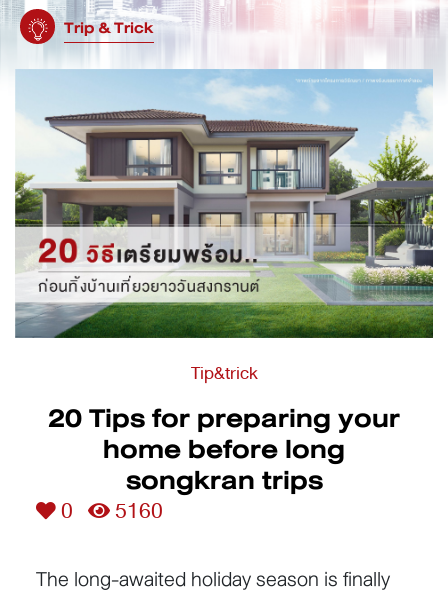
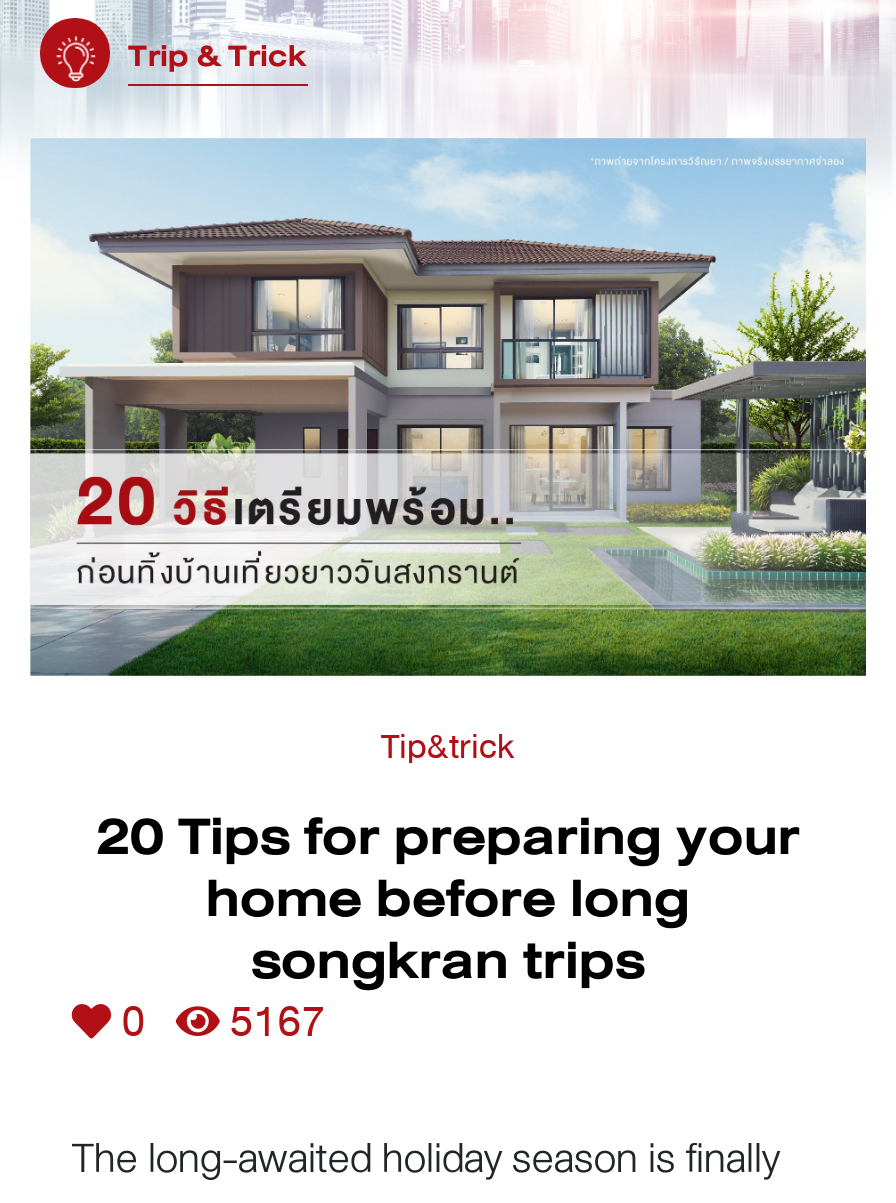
- 0 5160
+ 0 5167
